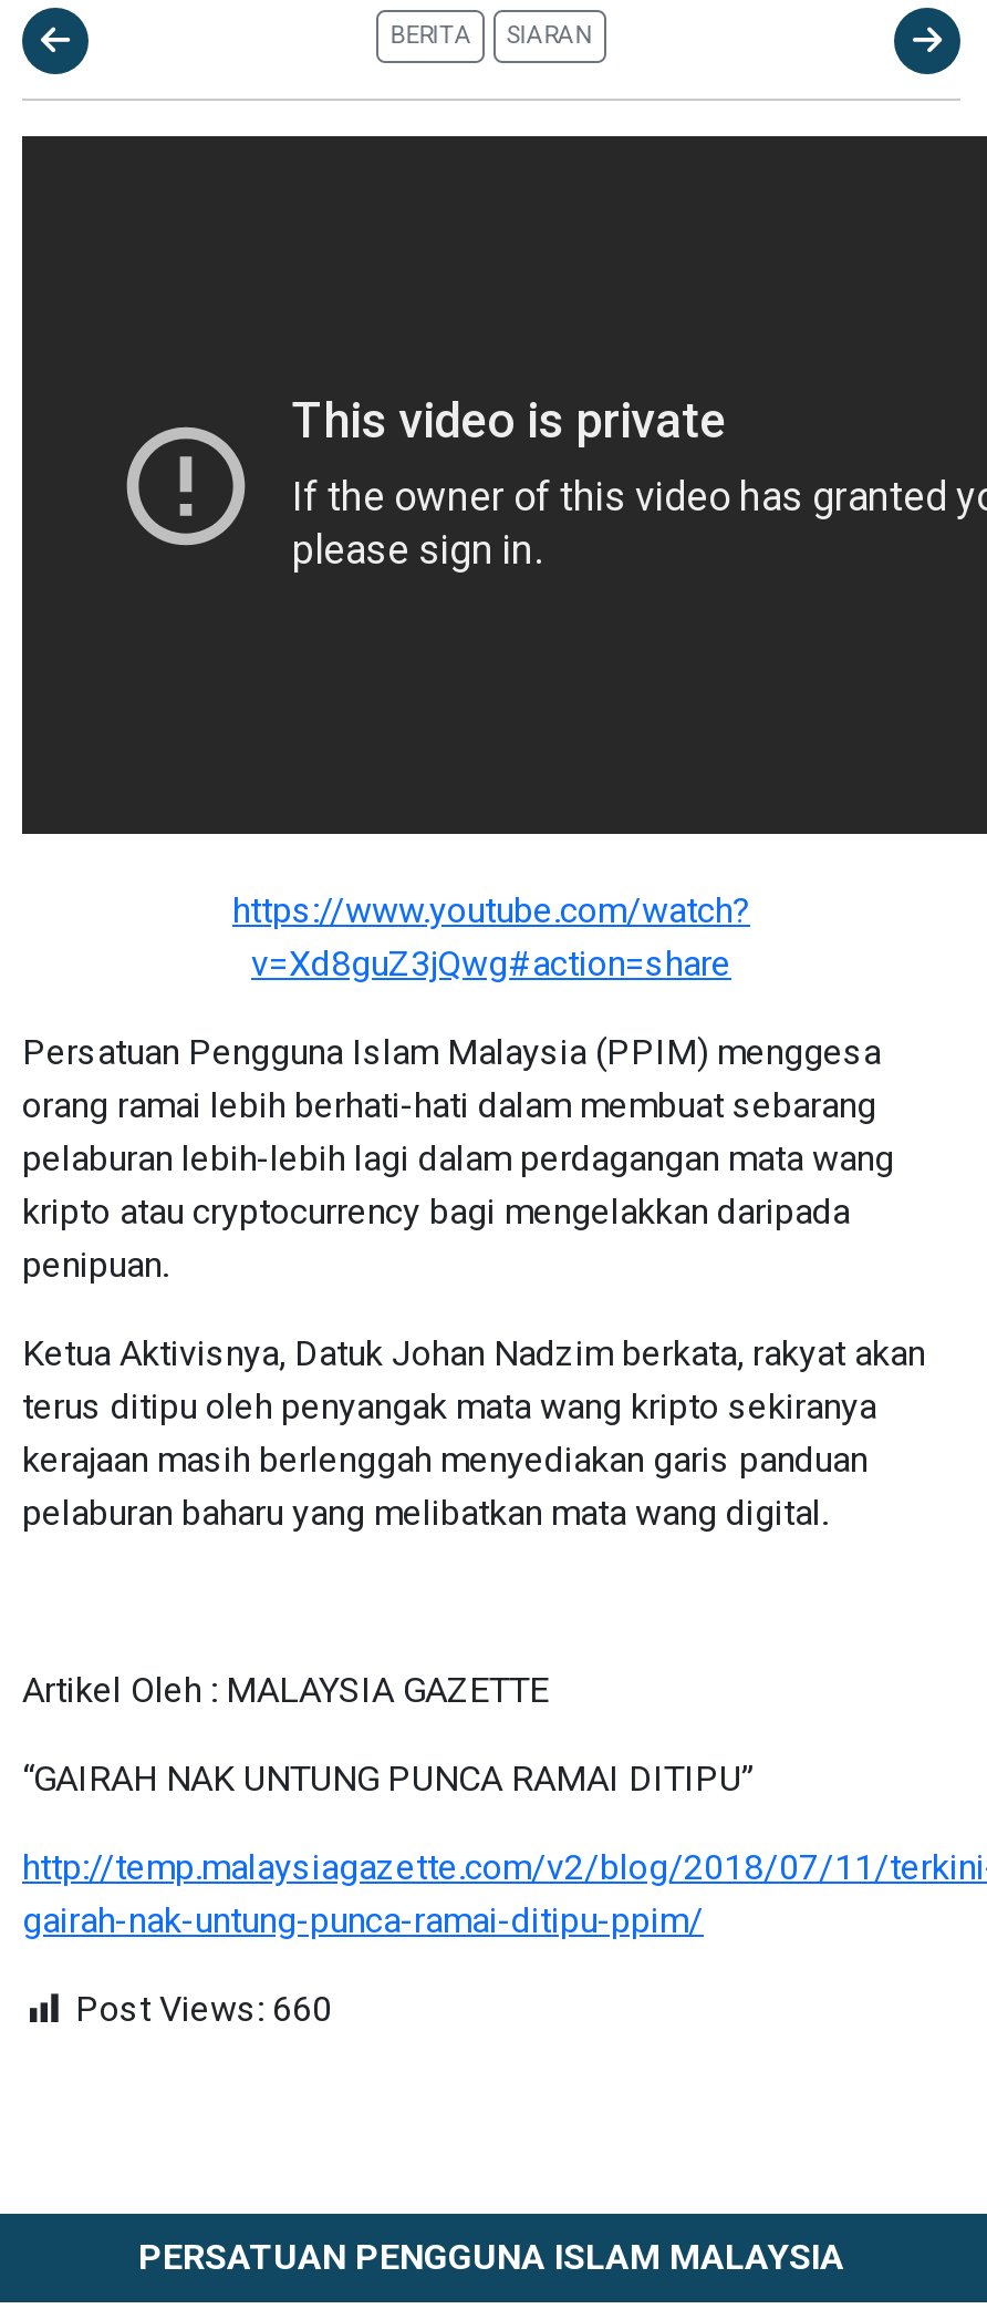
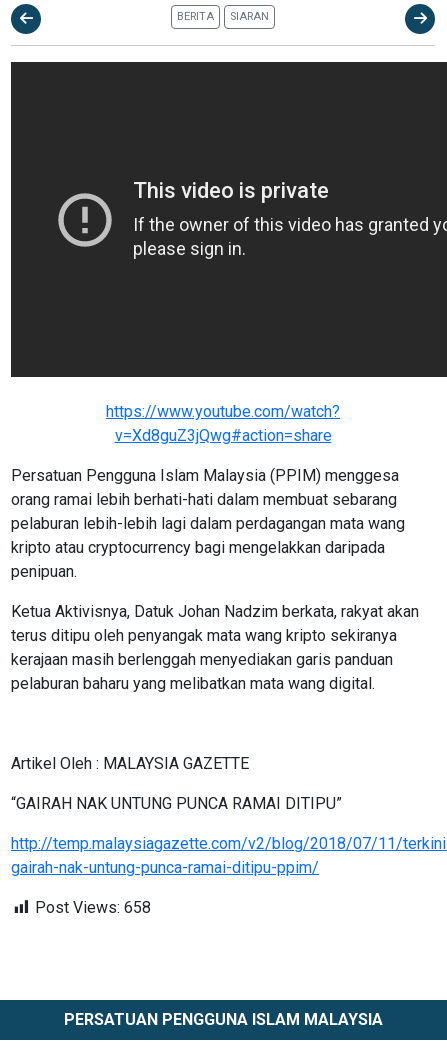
- Post Views: 660
+ Post Views: 658
